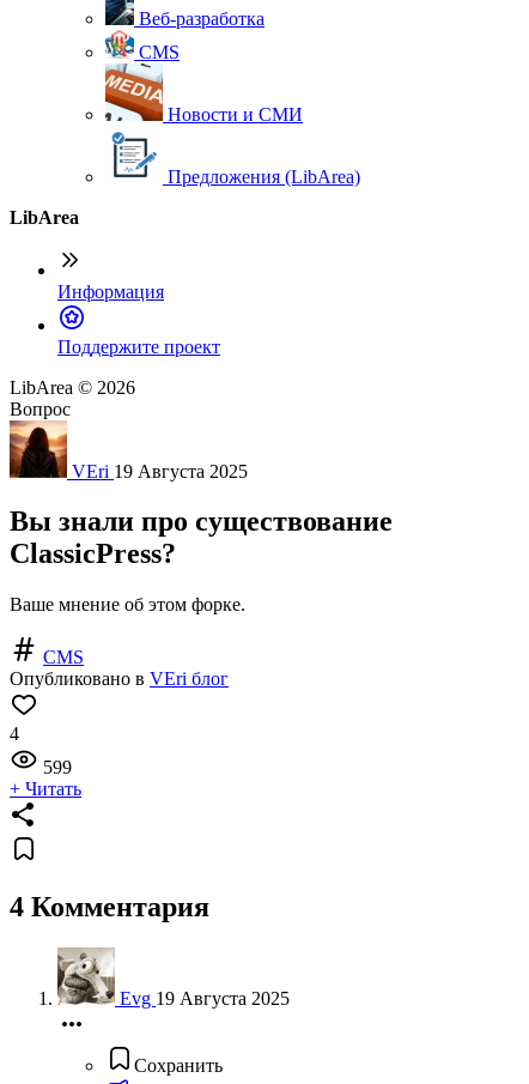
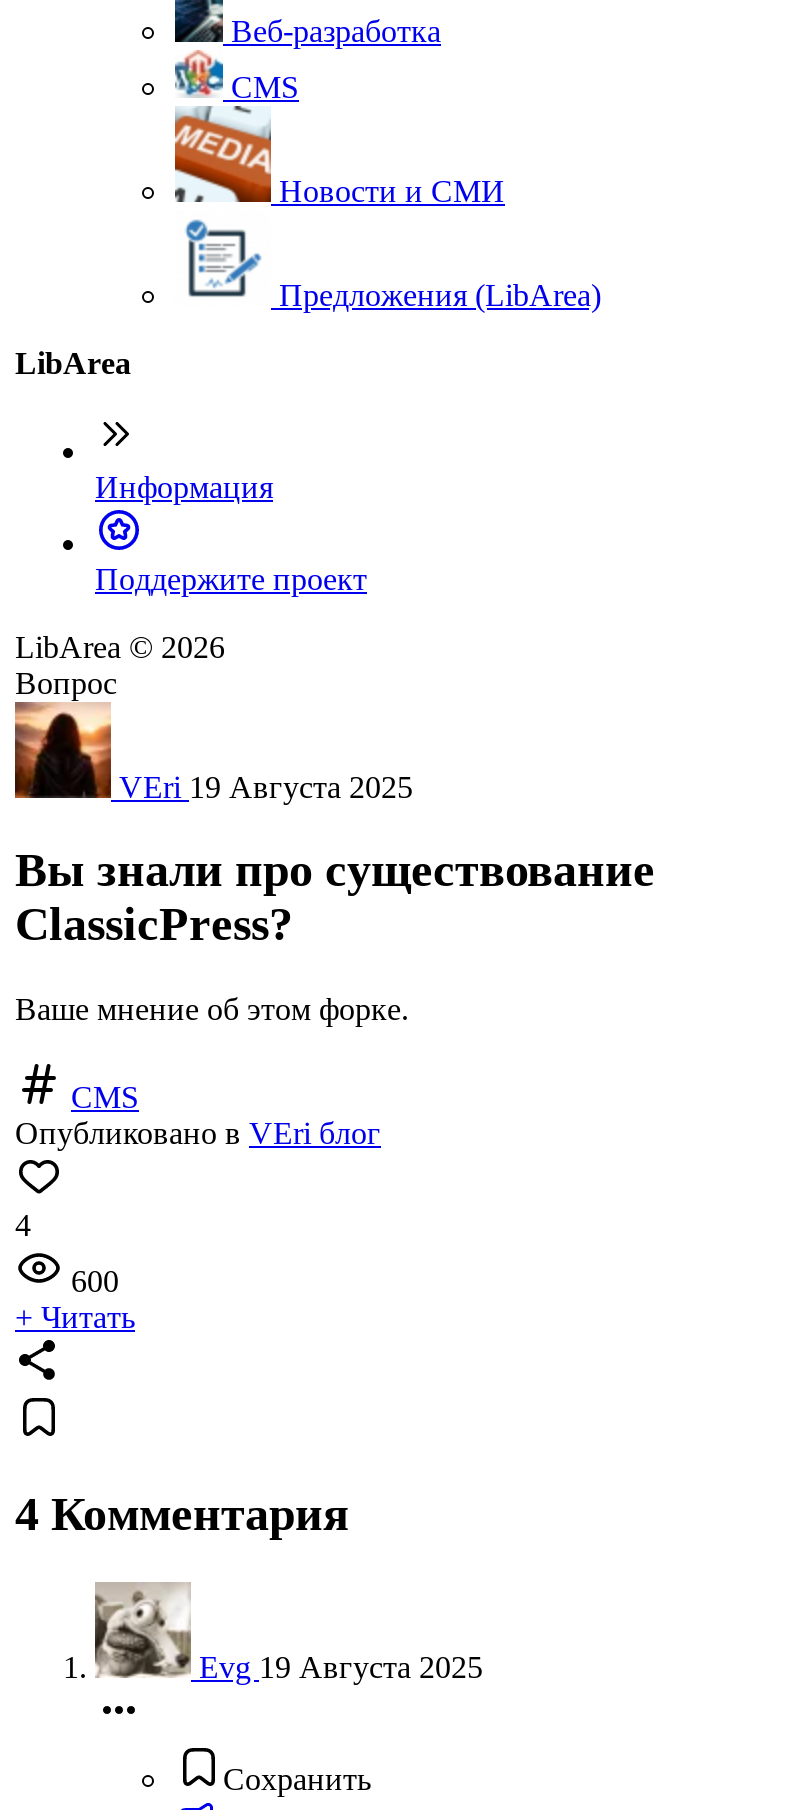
- 599
+ 600
